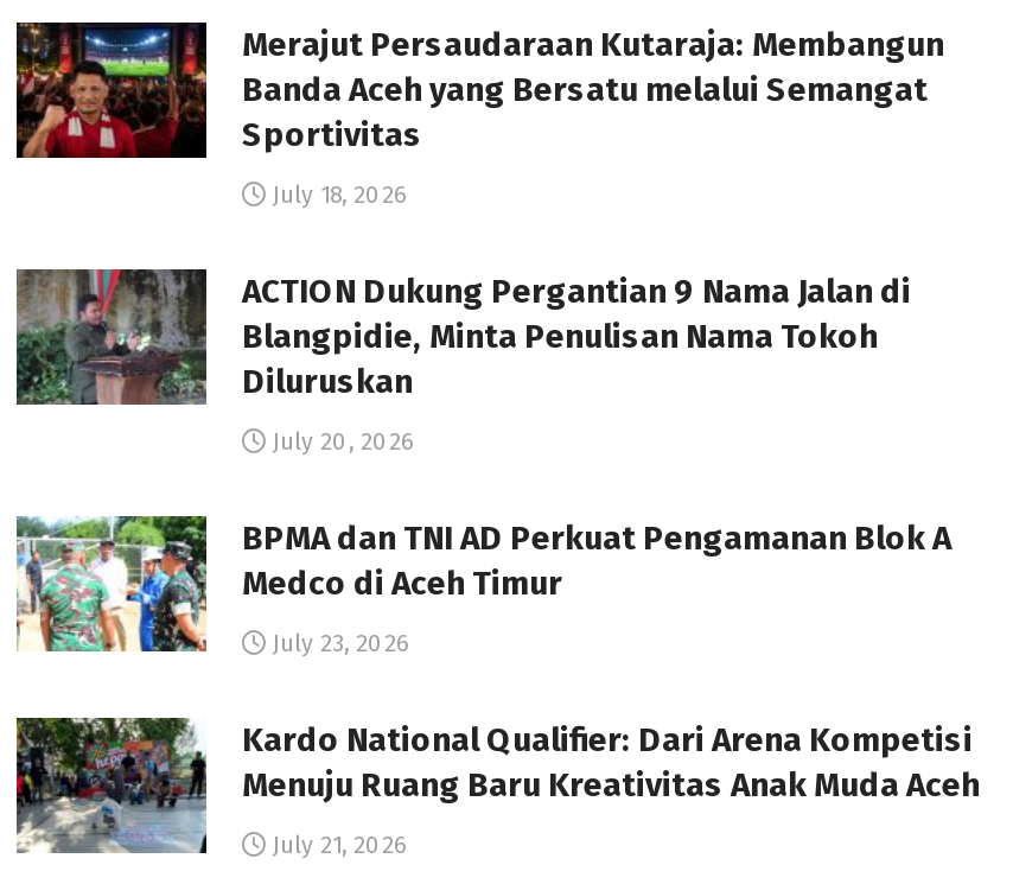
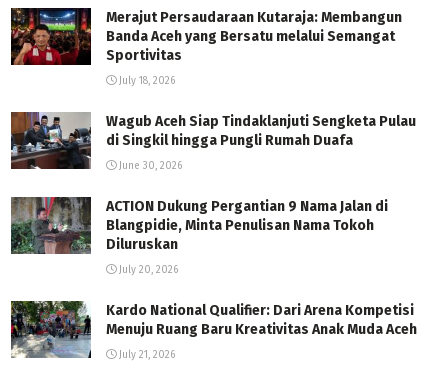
+ [image]
+ Wagub Aceh Siap Tindaklanjuti Sengketa Pulau
+ di Singkil hingga Pungli Rumah Duafa
+ June 30, 2026

moved down: [image] | ACTION Dukung Pergantian 9 Nama Jalan di | Blangpidie, Minta Penulisan Nama Tokoh | Diluruskan | July 20, 2026

- [image]
- BPMA dan TNI AD Perkuat Pengamanan Blok A
- Medco di Aceh Timur
- July 23, 2026
